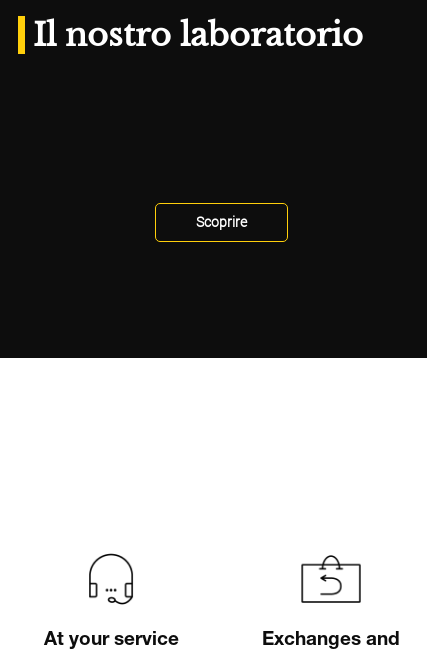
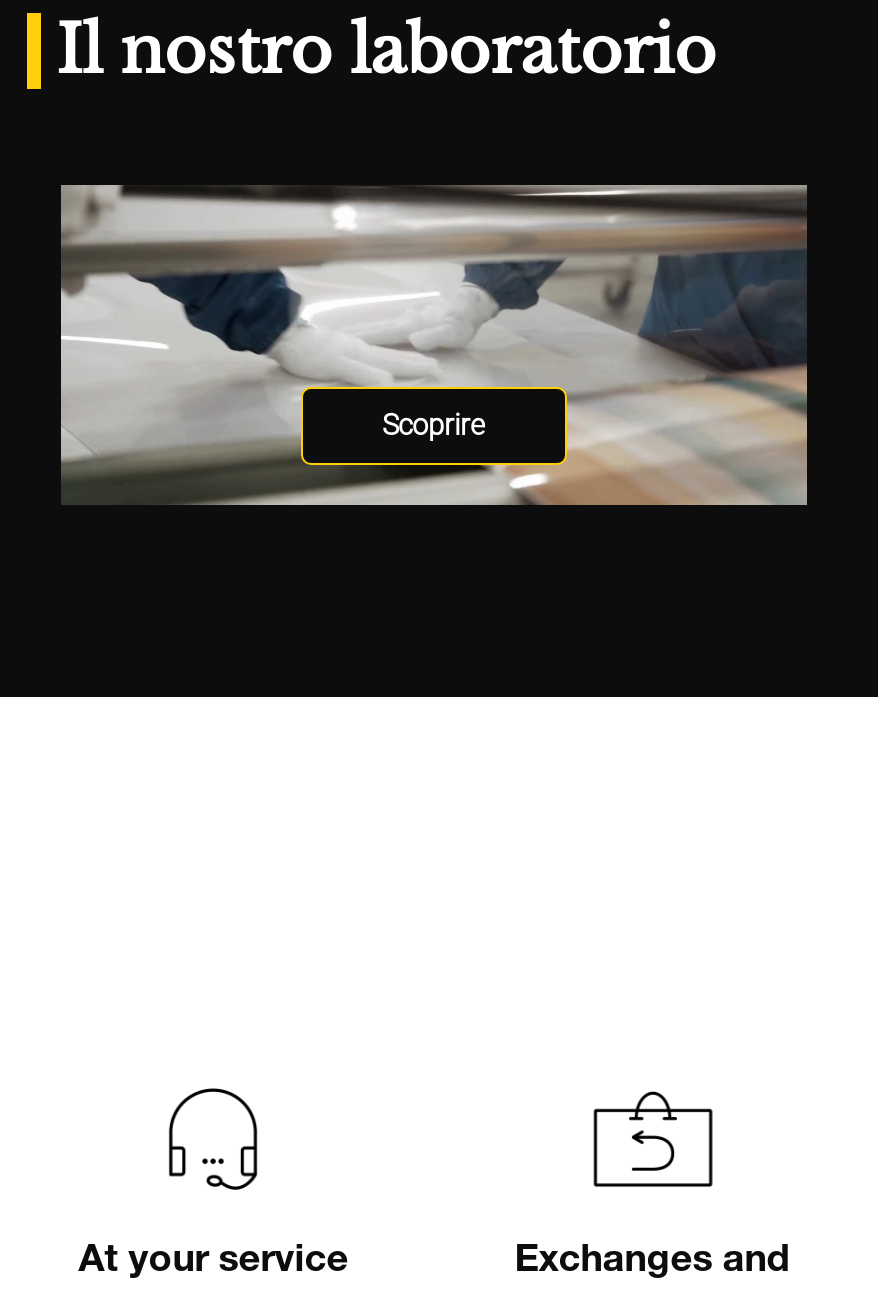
+ [image]
